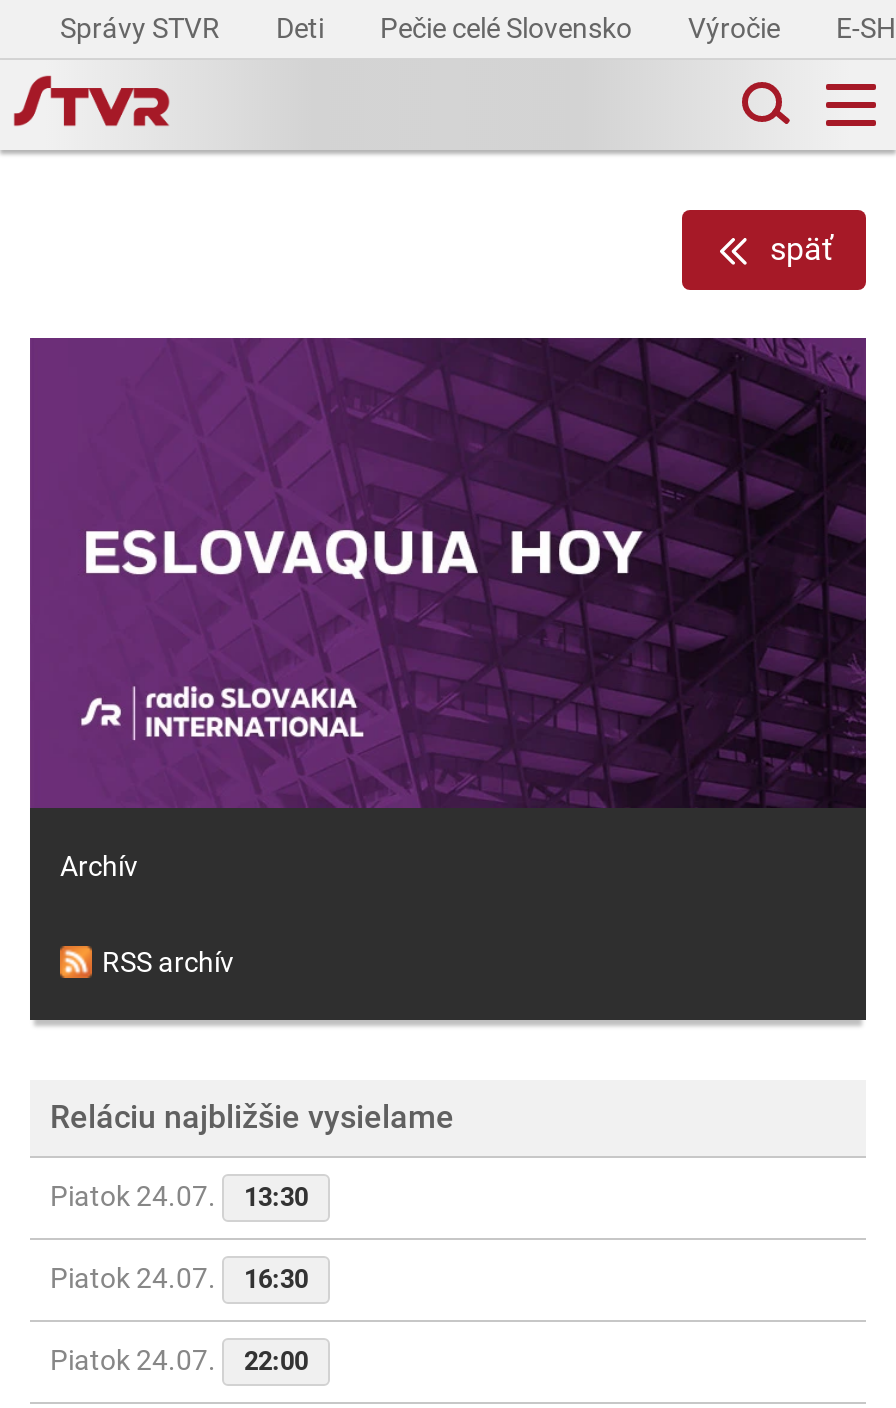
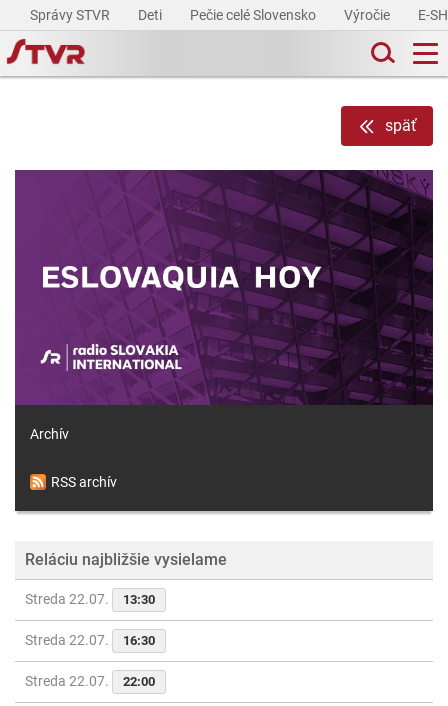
- Piatok 24.07. 13:30
+ Streda 22.07. 13:30

- Piatok 24.07. 16:30
+ Streda 22.07. 16:30

- Piatok 24.07. 22:00
+ Streda 22.07. 22:00
